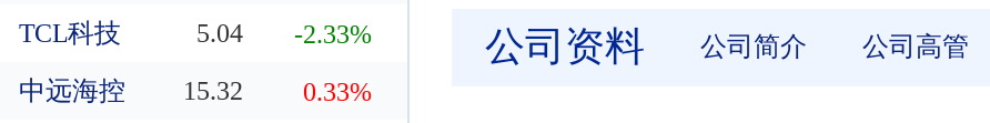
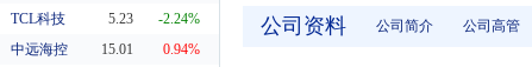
- 5.04
+ 5.23

- -2.33%
+ -2.24%

- 15.32
+ 15.01

- 0.33%
+ 0.94%
